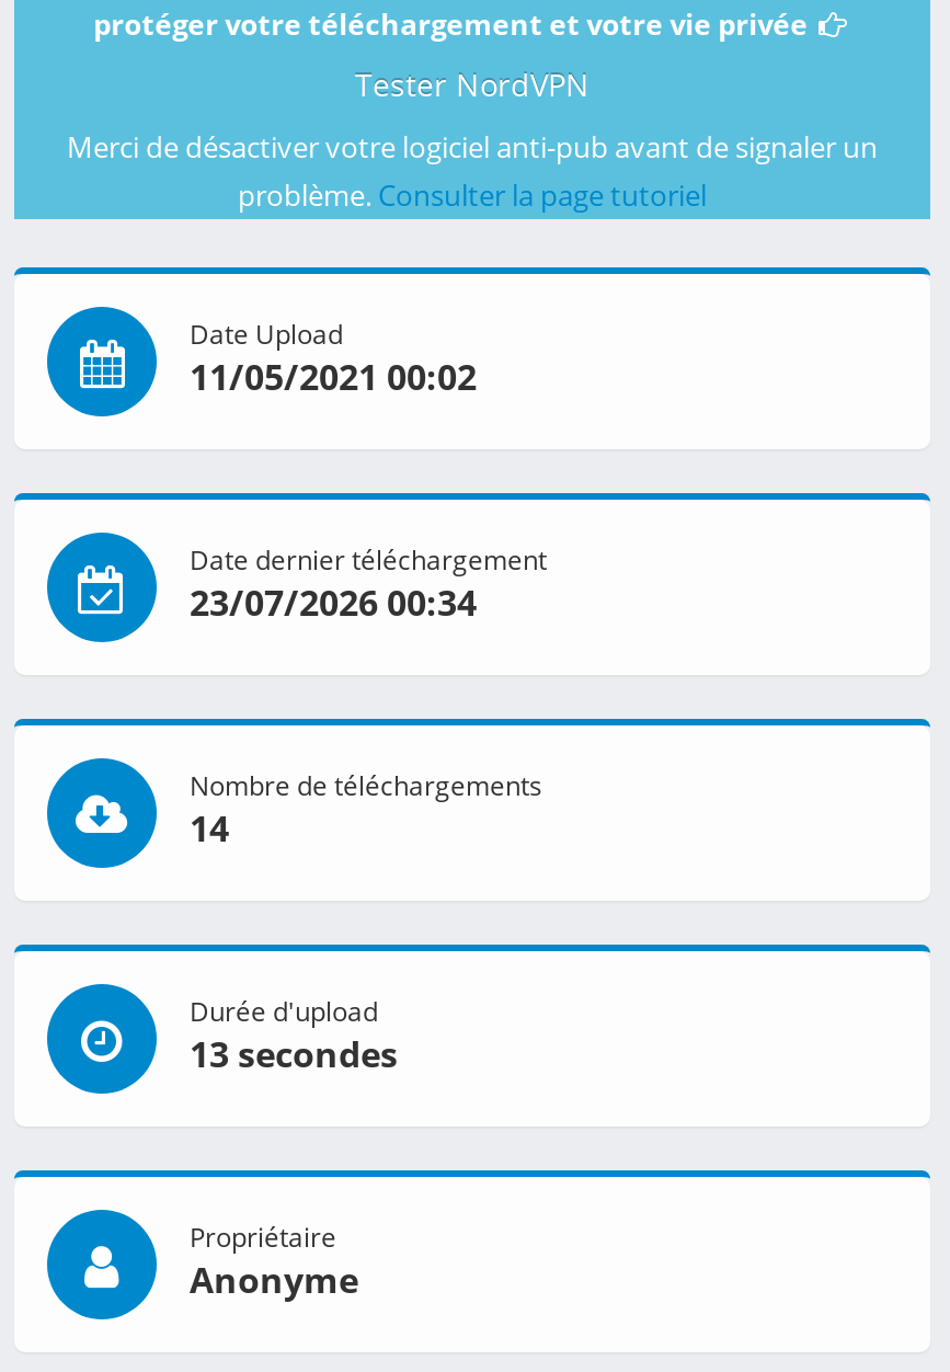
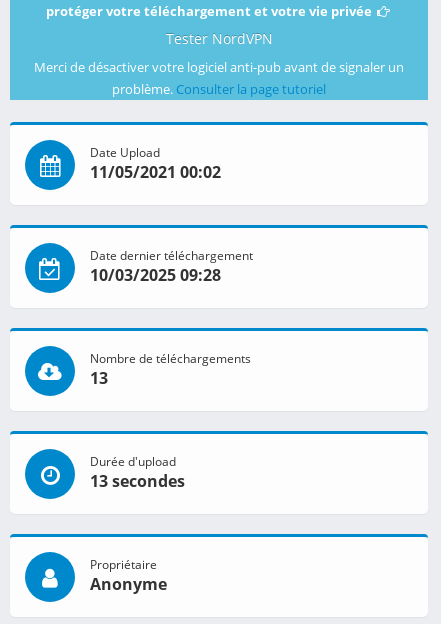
- 23/07/2026 00:34
+ 10/03/2025 09:28

- 14
+ 13
